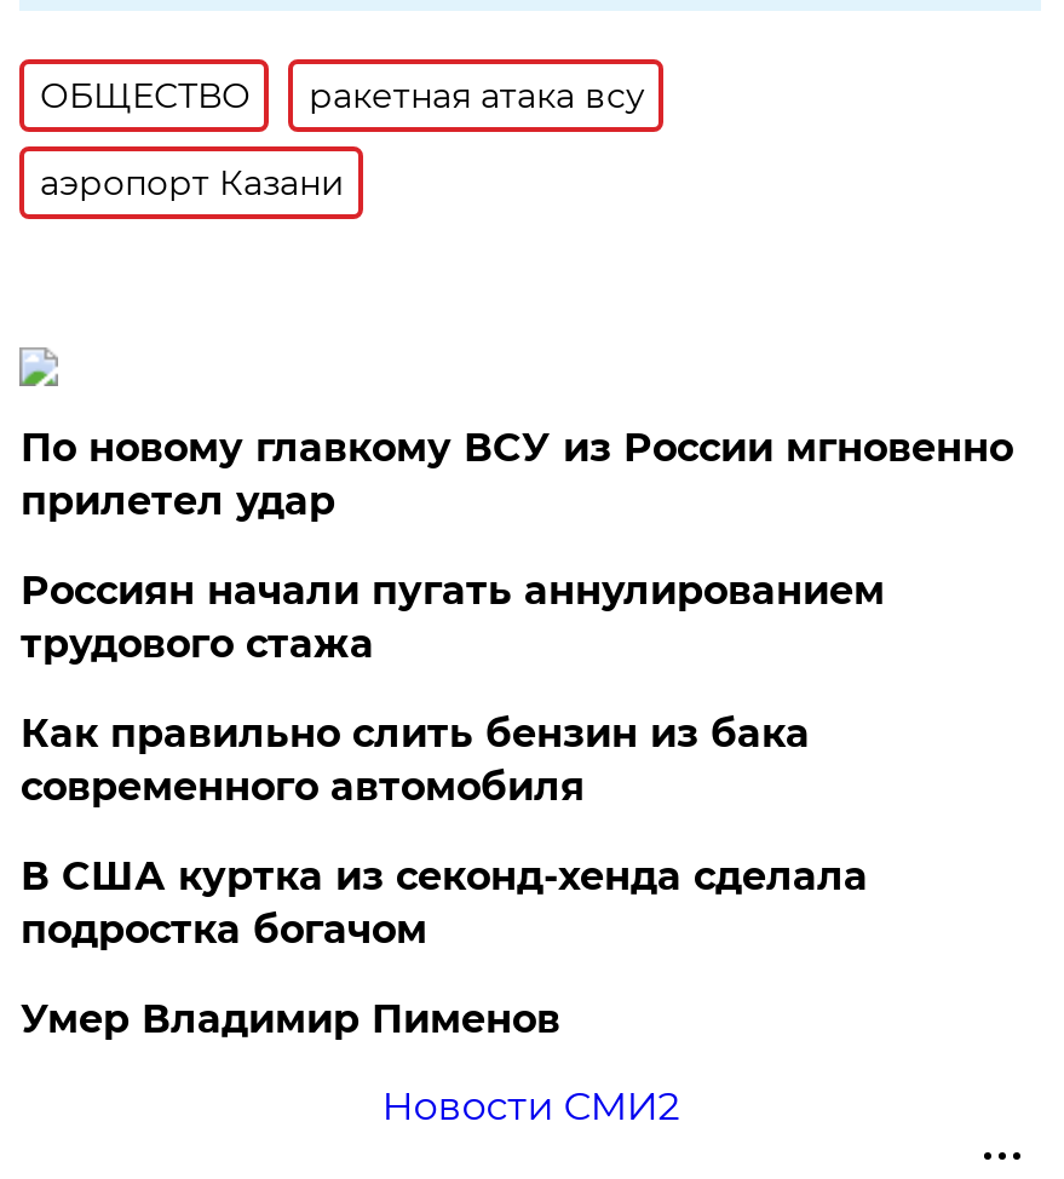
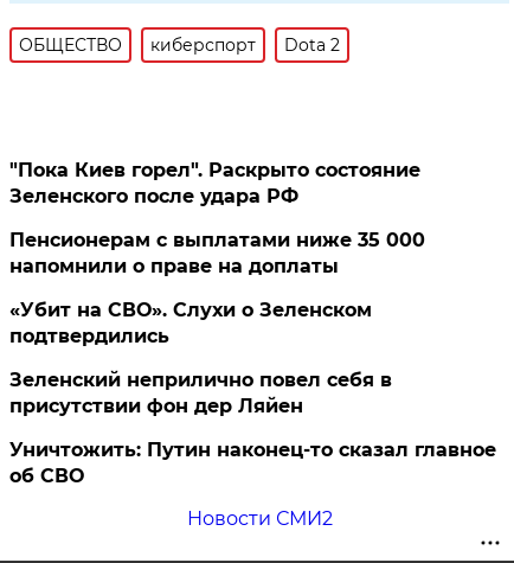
- ракетная атака всу
- аэропорт Казани
+ киберспорт
+ Dota 2

- По новому главкому ВСУ из России мгновенно
- прилетел удар
- Россиян начали пугать аннулированием
- трудового стажа
- Как правильно слить бензин из бака
- современного автомобиля
- В США куртка из секонд-хенда сделала
- подростка богачом
- Умер Владимир Пименов
+ "Пока Киев горел". Раскрыто состояние
+ Зеленского после удара РФ
+ Пенсионерам с выплатами ниже 35 000
+ напомнили о праве на доплаты
+ «Убит на СВО». Слухи о Зеленском
+ подтвердились
+ Зеленский неприлично повел cебя в
+ присутствии фон дер Ляйен
+ Уничтожить: Путин наконец-то сказал главное
+ об СВО
